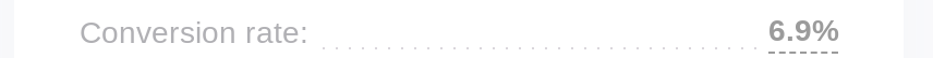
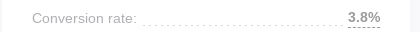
- 6.9%
+ 3.8%
